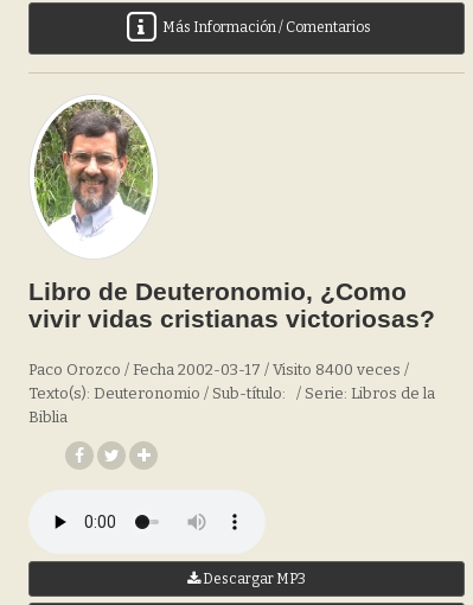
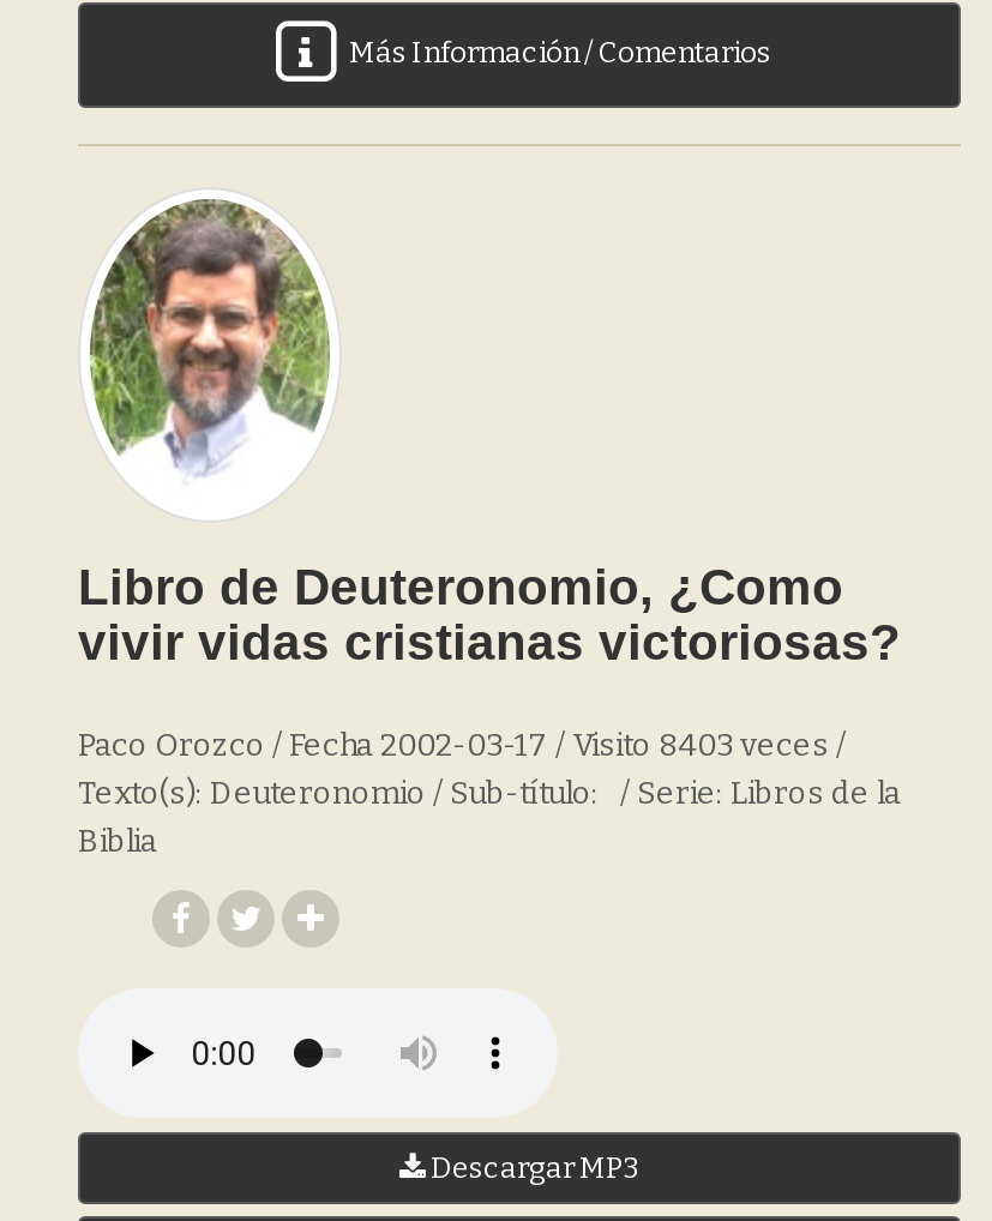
- Paco Orozco / Fecha 2002-03-17 / Visito 8400 veces /
+ Paco Orozco / Fecha 2002-03-17 / Visito 8403 veces /
